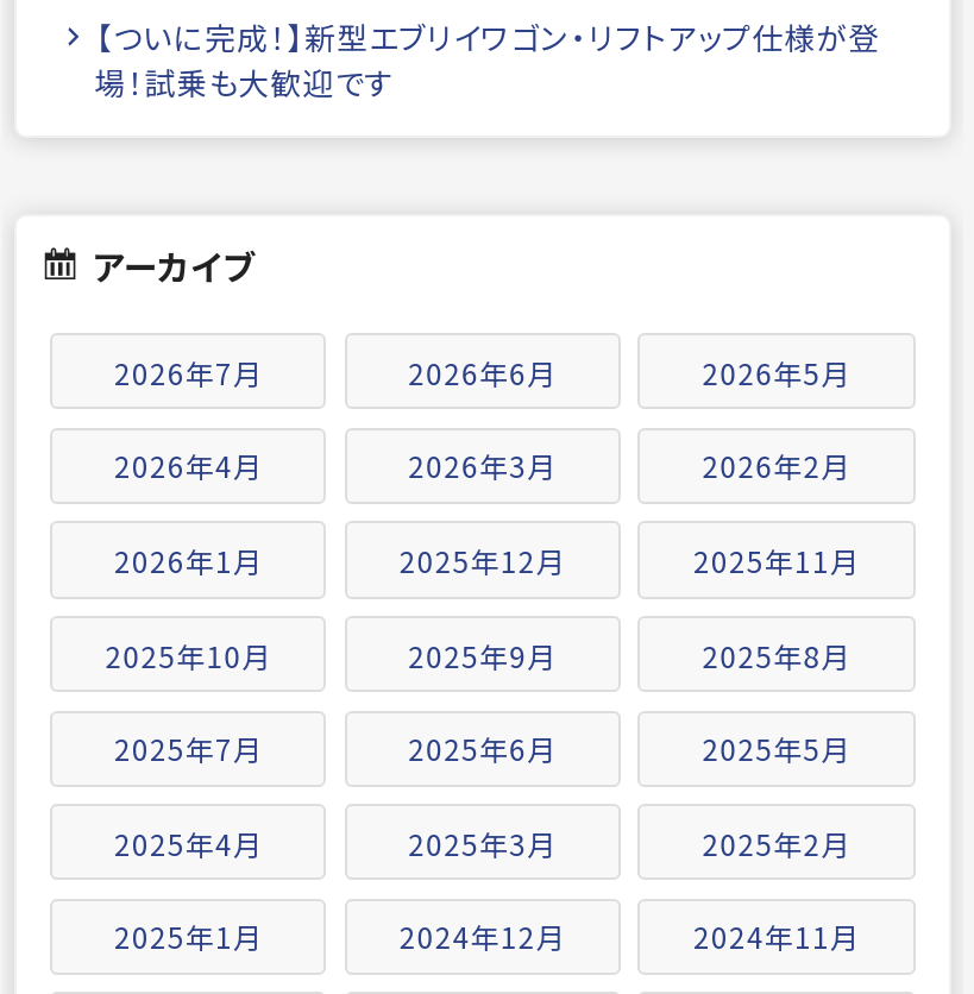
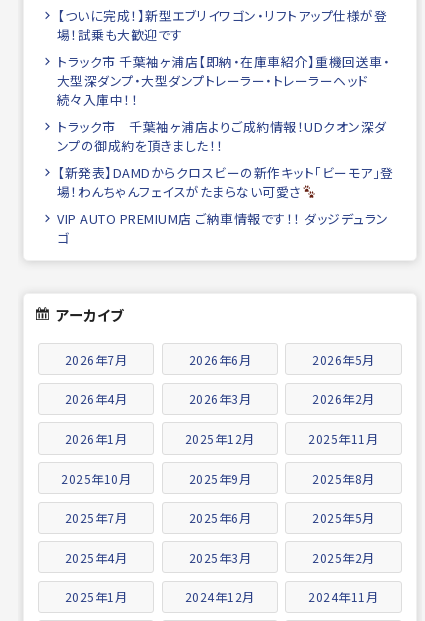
+ トラック市 千葉袖ヶ浦店【即納・在庫車紹介】重機回送車・
+ 大型深ダンプ・大型ダンプトレーラー・トレーラーヘッド
+ 続々入庫中！！
+ トラック市 千葉袖ヶ浦店よりご成約情報！UDクオン深ダ
+ ンプの御成約を頂きました！！
+ 【新発表】DAMDからクロスビーの新作キット「ビーモア」登
+ 場！わんちゃんフェイスがたまらない可愛さ
+ VIP AUTO PREMIUM店 ご納車情報です！！ ダッジデュラン
+ ゴ
